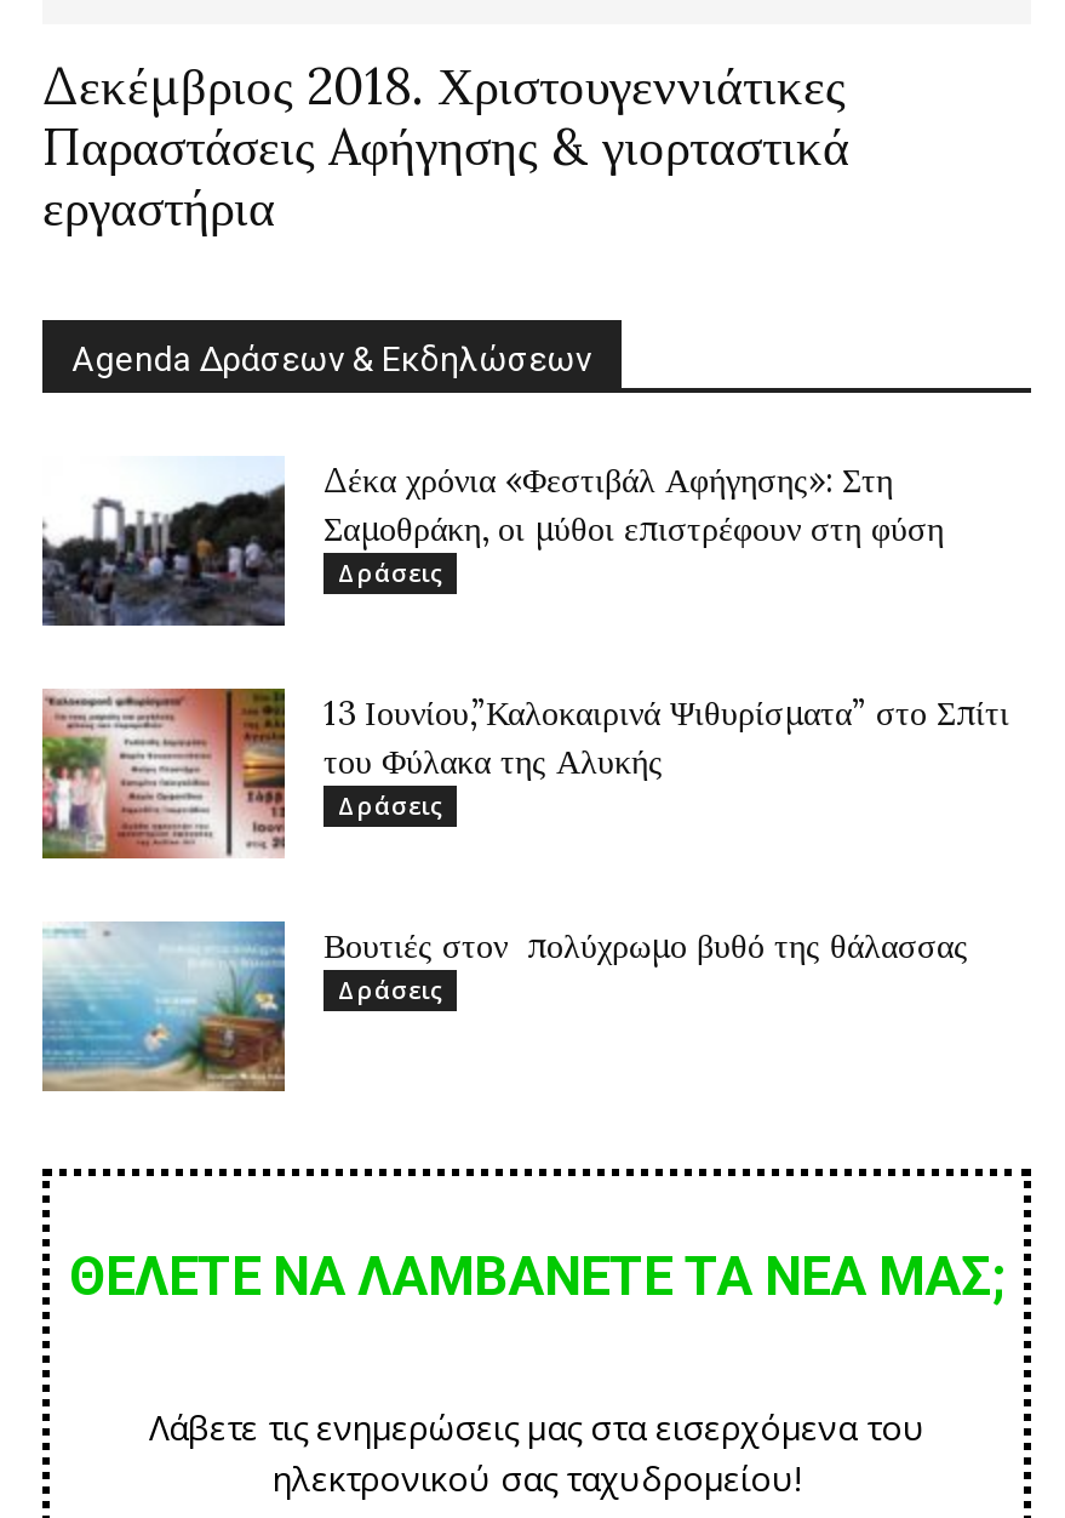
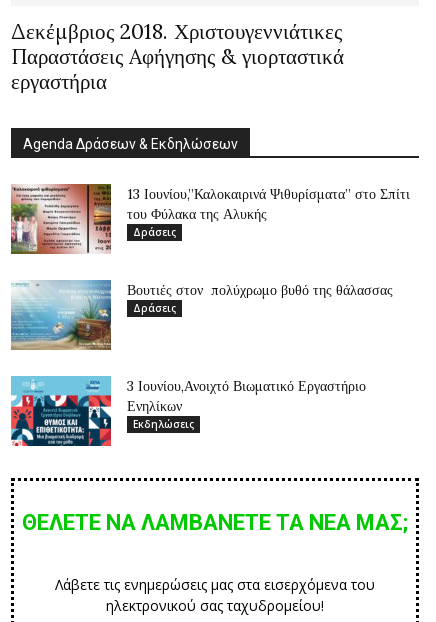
- [image]
- Δέκα χρόνια «Φεστιβάλ Αφήγησης»: Στη
- Σαμοθράκη, οι μύθοι επιστρέφουν στη φύση
- Δράσεις

moved up: [image] | του Φύλακα της Αλυκής | Δράσεις | Βουτιές στον πολύχρωμο βυθό της θάλασσας | Δράσεις

moved up: [image]

+ [image]
+ 3 Ιουνίου,Ανοιχτό Βιωματικό Εργαστήριο
+ Ενηλίκων
+ Εκδηλώσεις
